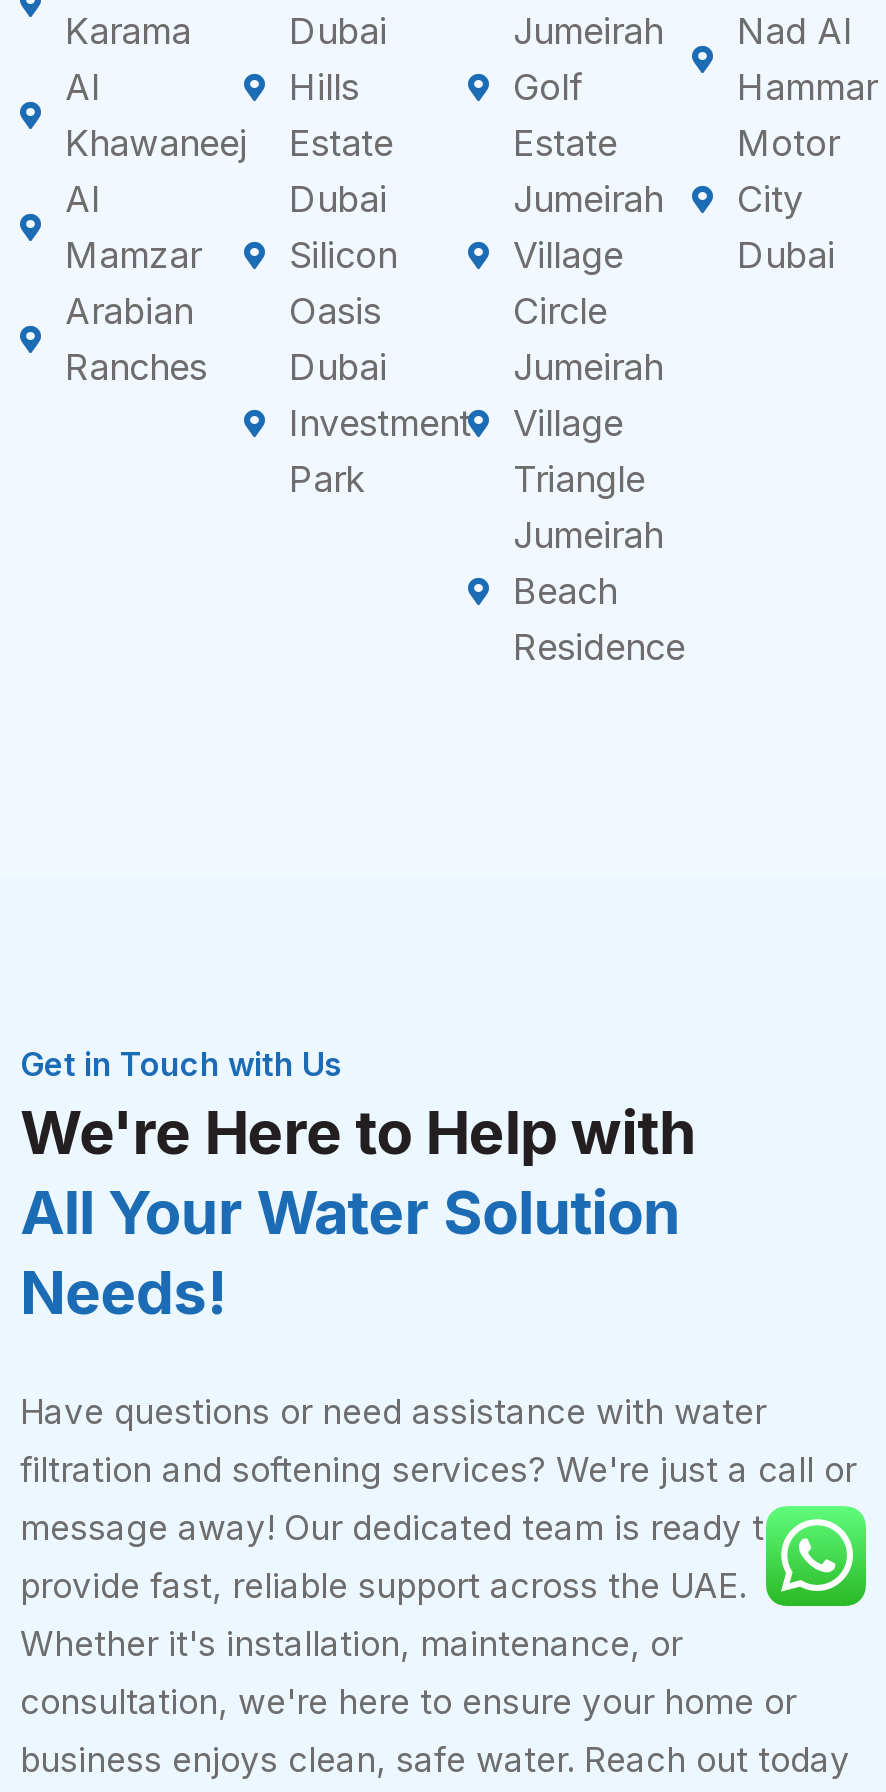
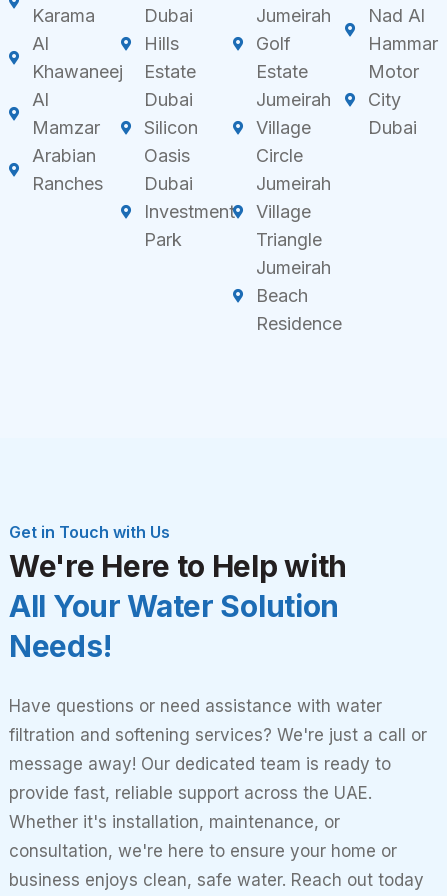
- [image]
